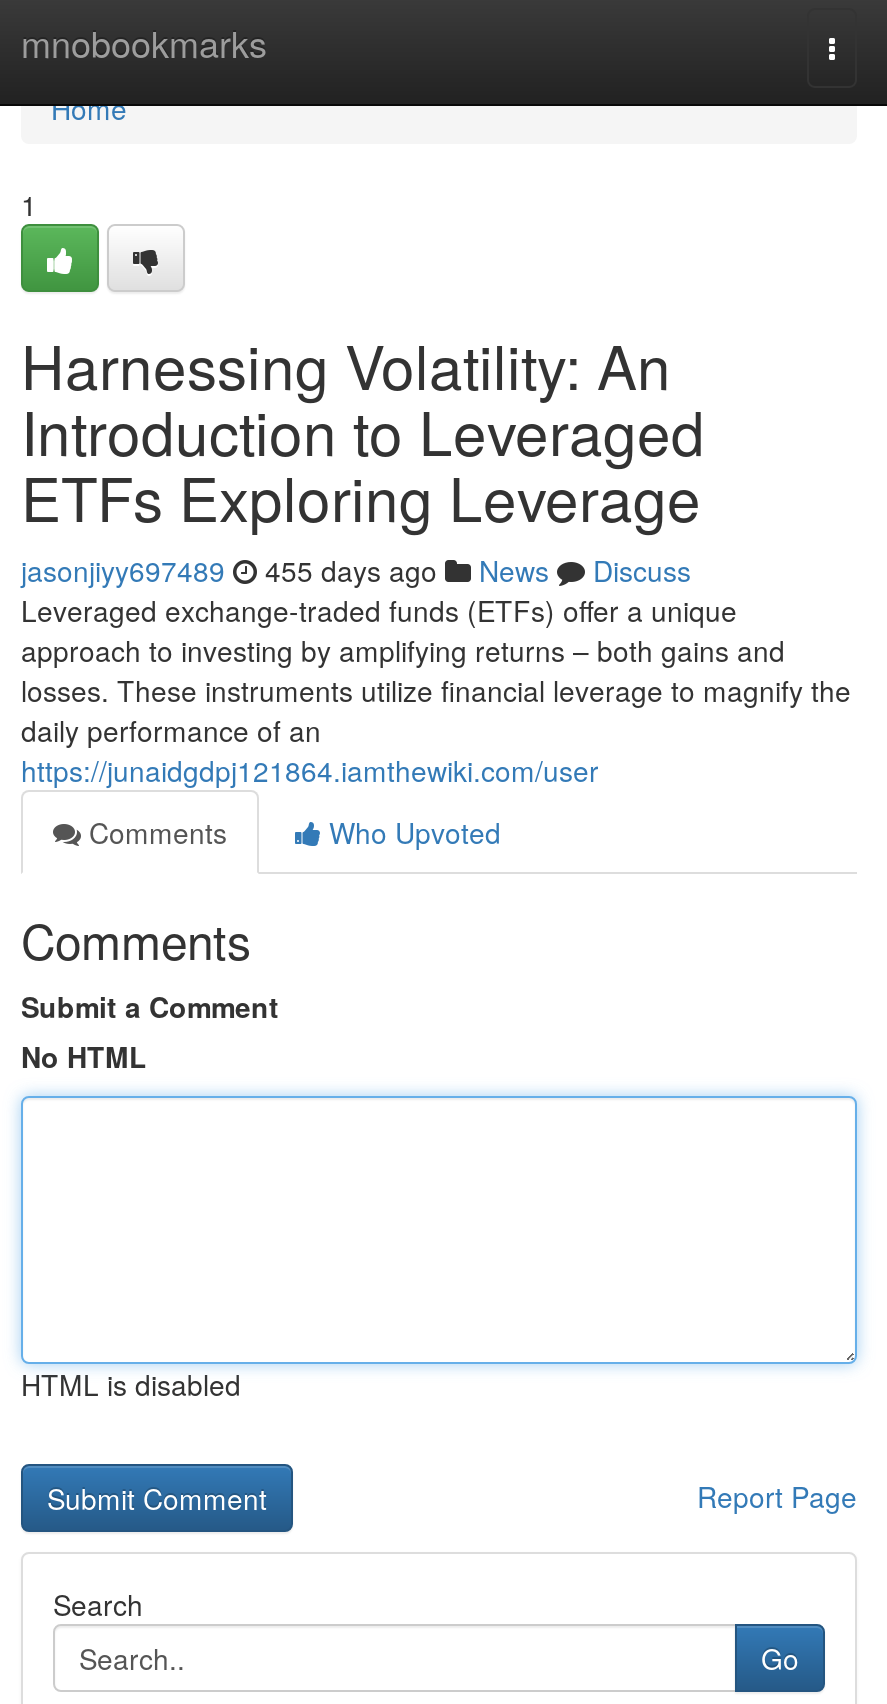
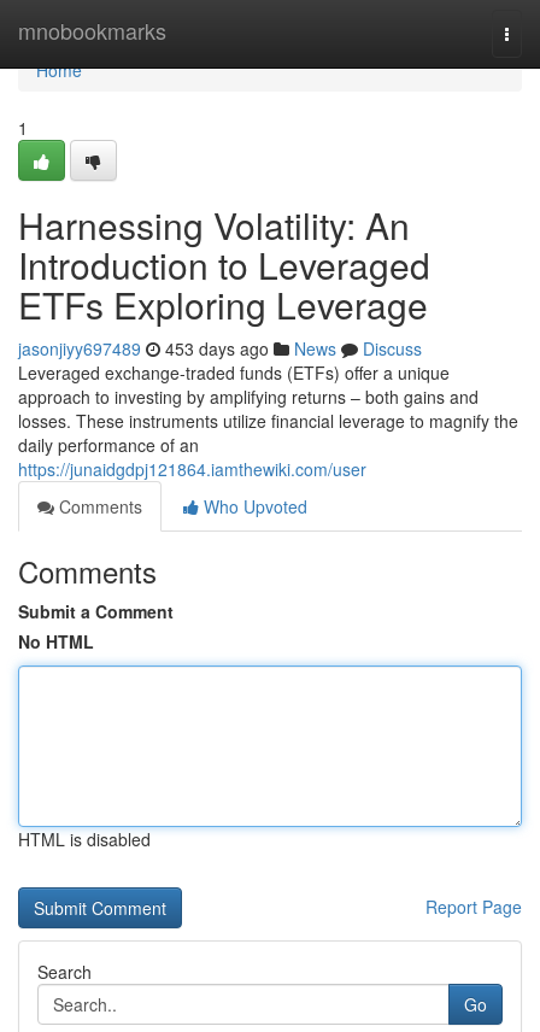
- jasonjiyy697489 455 days ago News Discuss
+ jasonjiyy697489 453 days ago News Discuss
